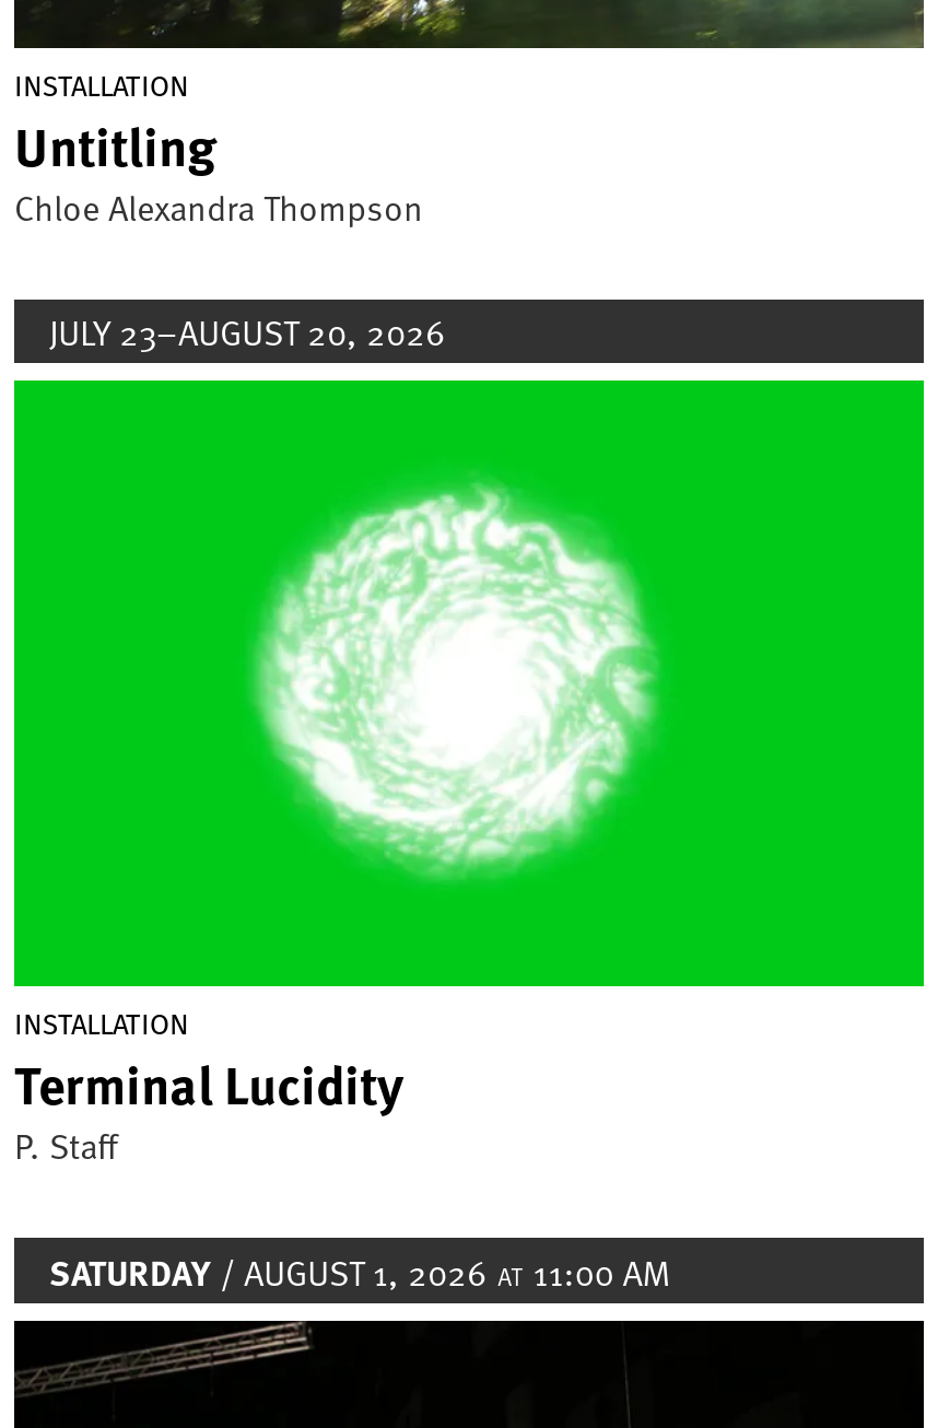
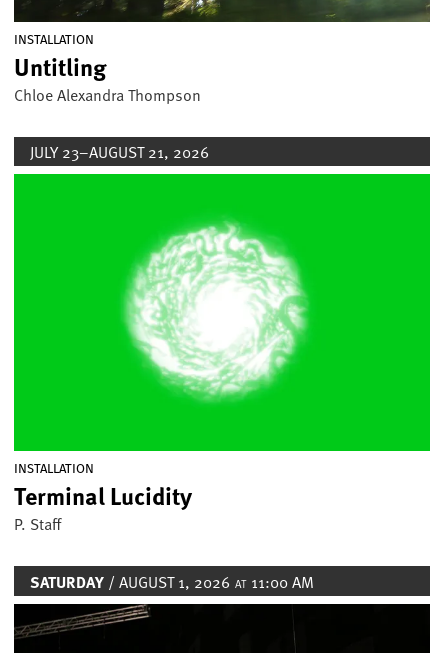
- JULY 23–AUGUST 20, 2026
+ JULY 23–AUGUST 21, 2026
